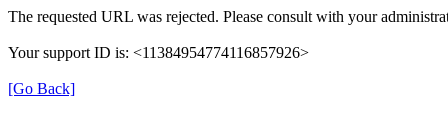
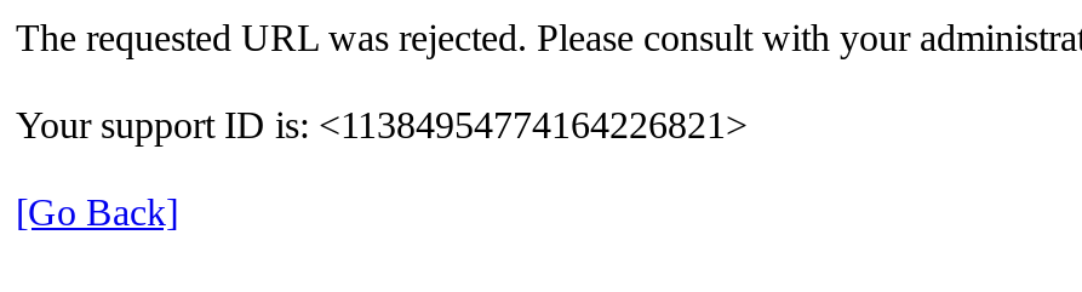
- Your support ID is: <11384954774116857926>
+ Your support ID is: <11384954774164226821>
